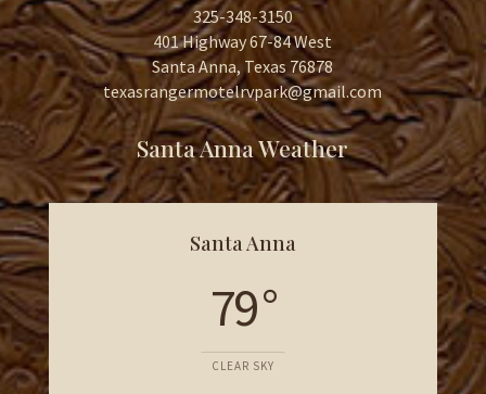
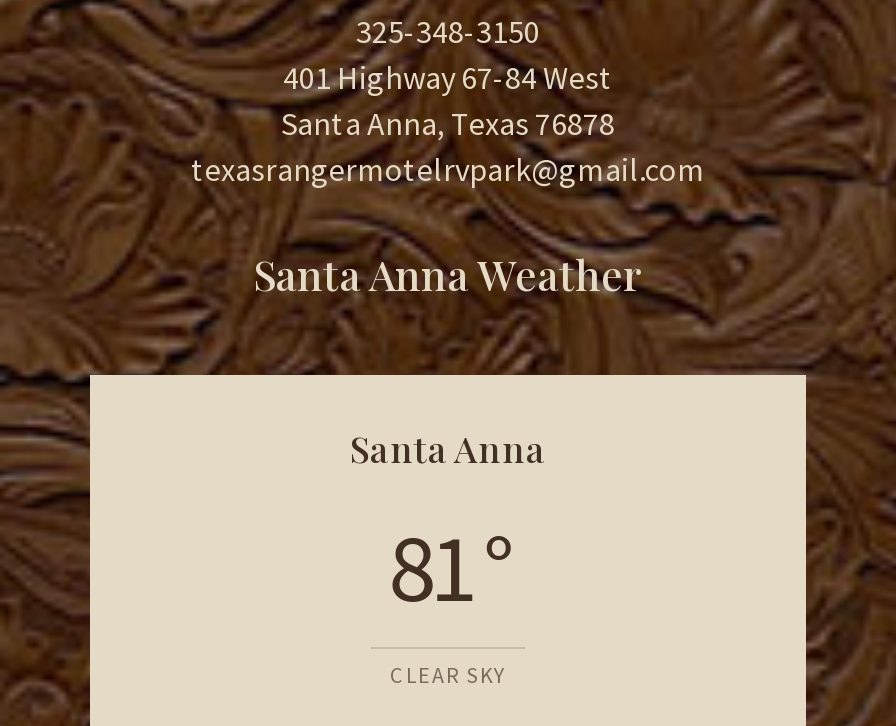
- 79 °
+ 81 °
